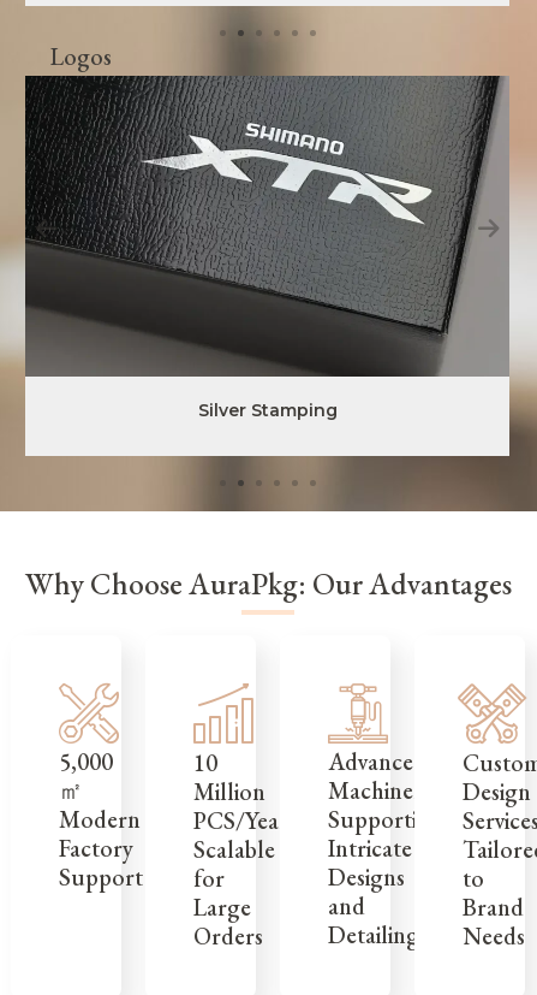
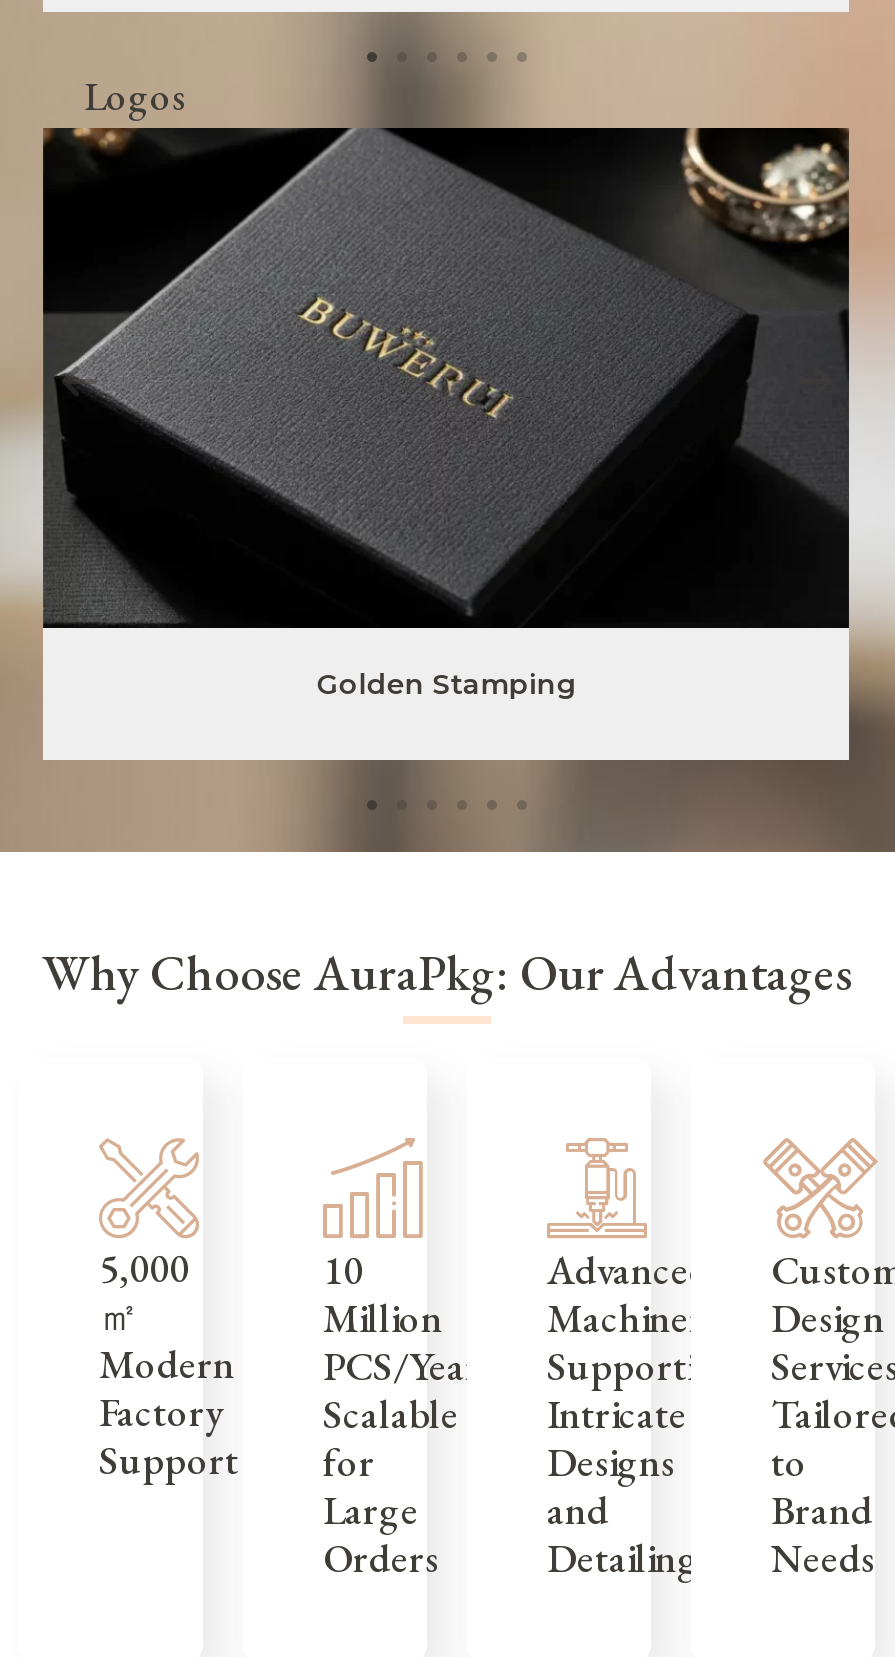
- [image]
- Silver Stamping
+ [image]
+ Golden Stamping
